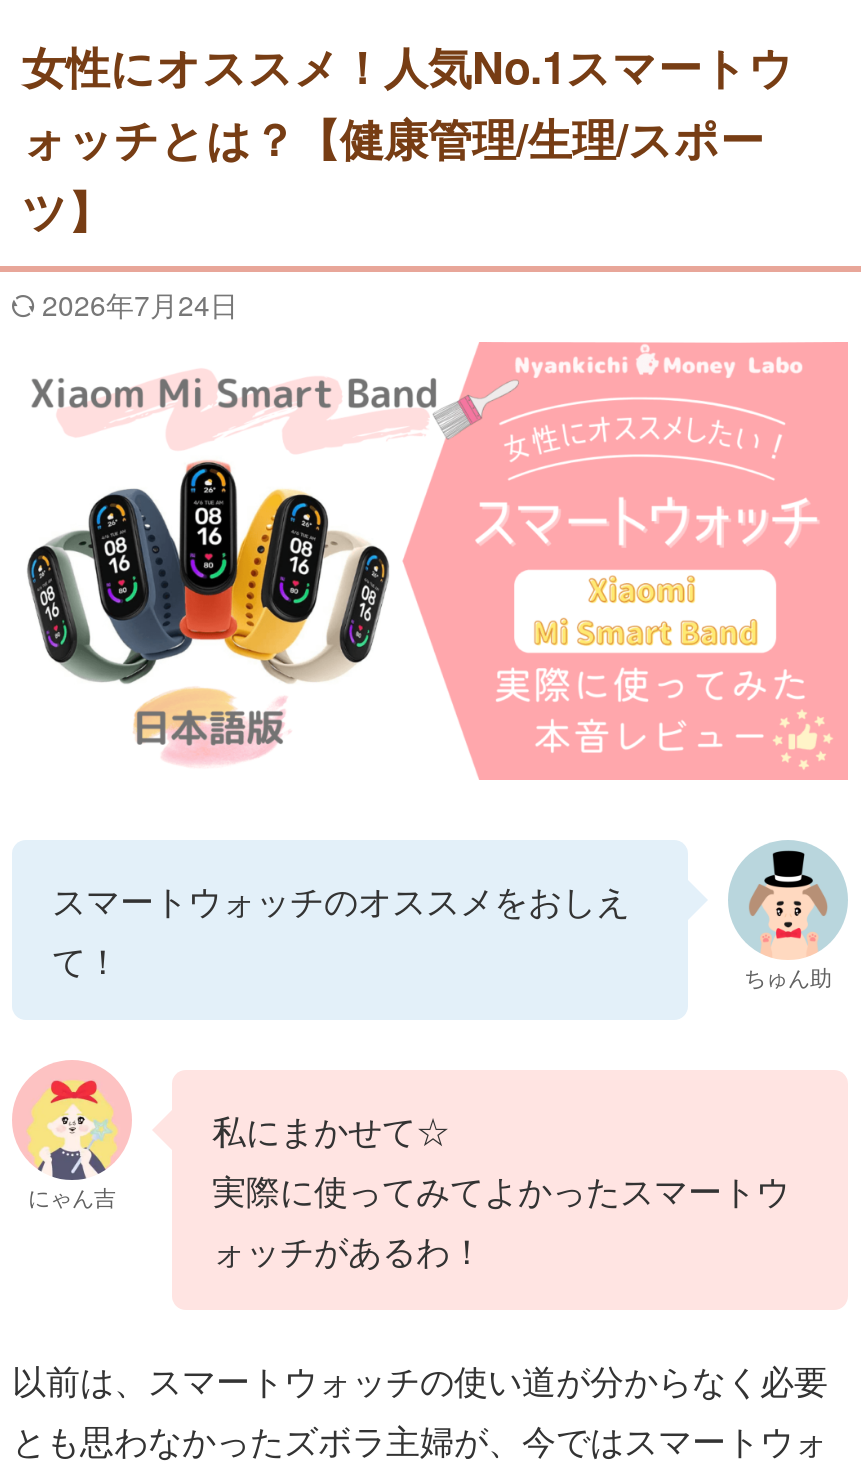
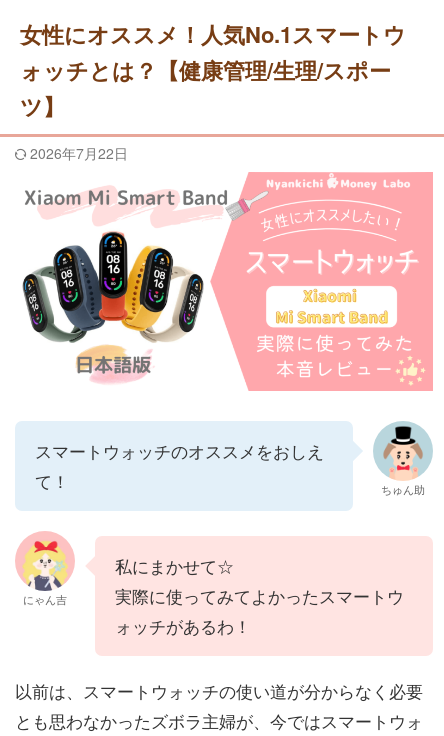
- 2026年7月24日
+ 2026年7月22日
